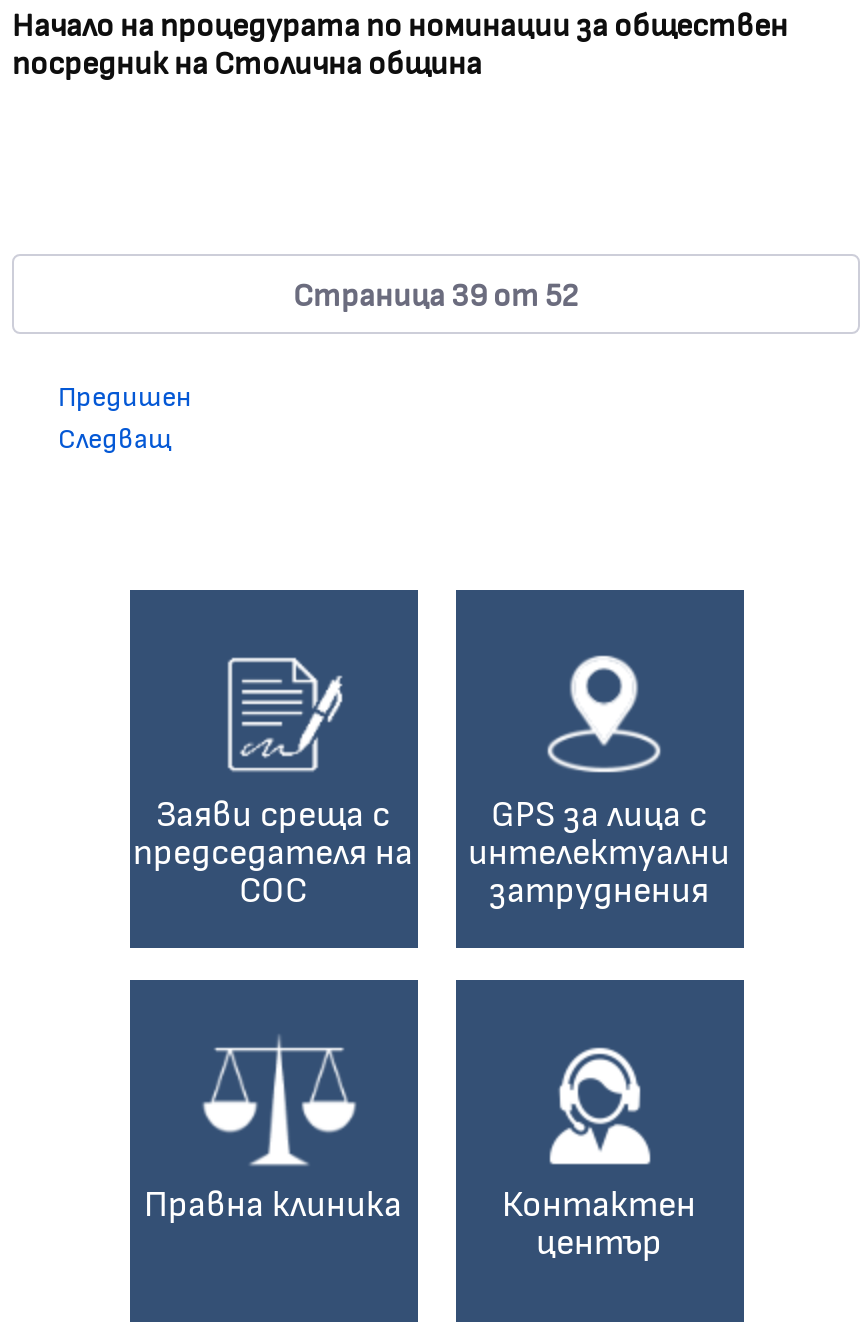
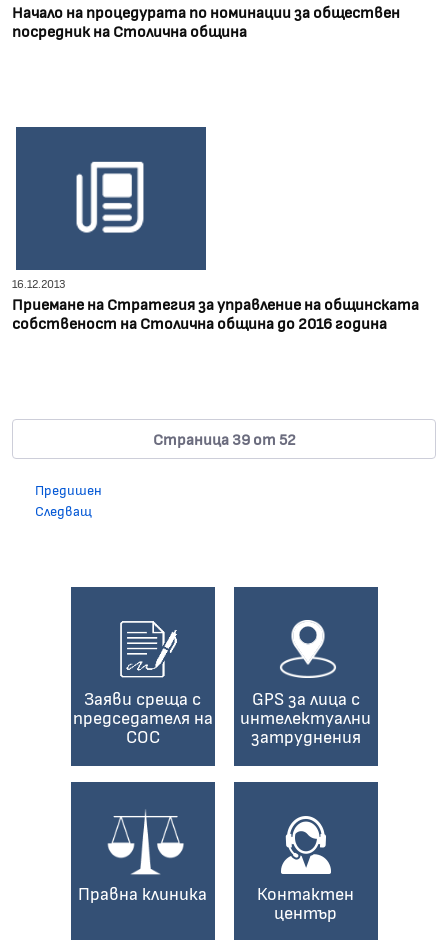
+ [image]
+ 16.12.2013
+ Приемане на Стратегия за управление на общинската
+ собственост на Столична община до 2016 година
